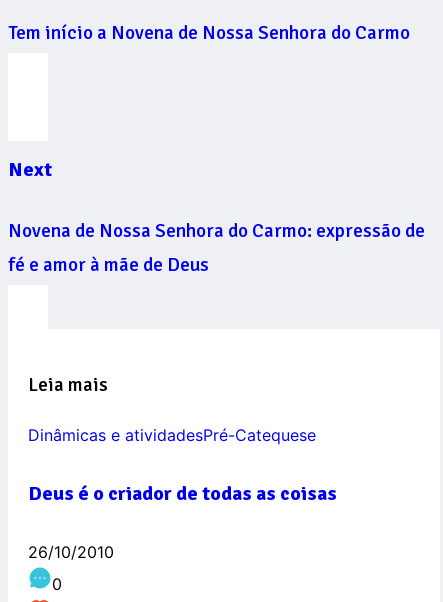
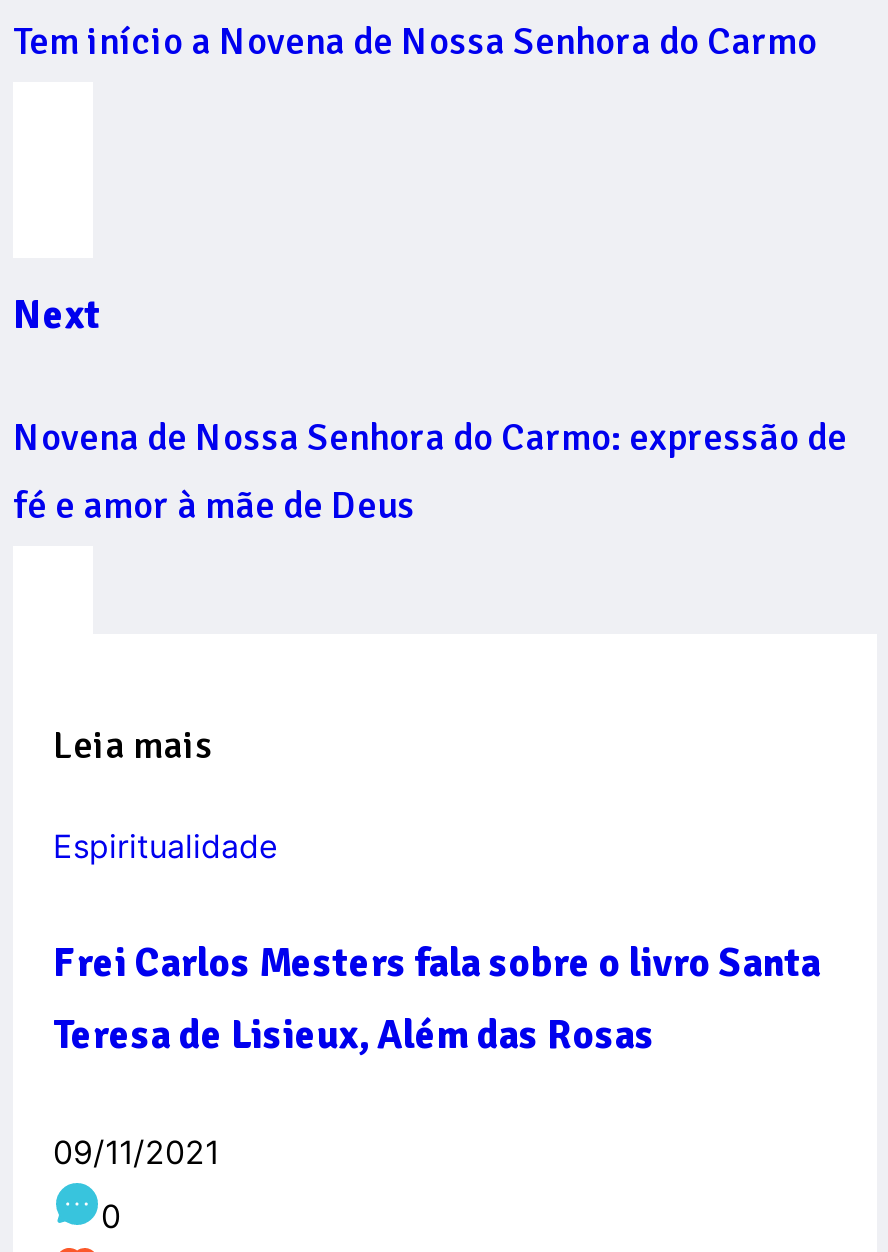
- Dinâmicas e atividadesPré-Catequese
+ Espiritualidade

- Deus é o criador de todas as coisas
+ Frei Carlos Mesters fala sobre o livro Santa
+ Teresa de Lisieux, Além das Rosas

- 26/10/2010
+ 09/11/2021
